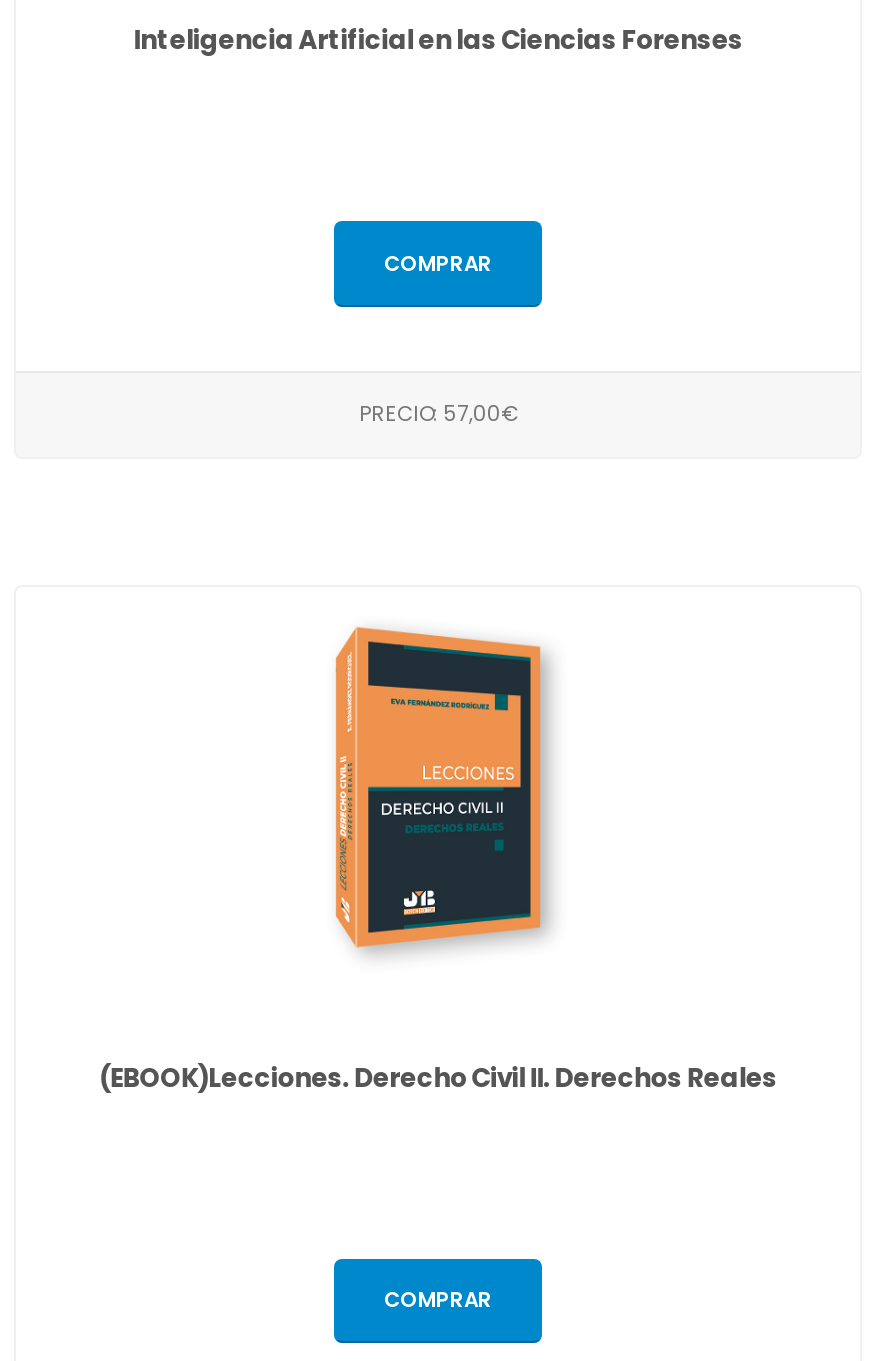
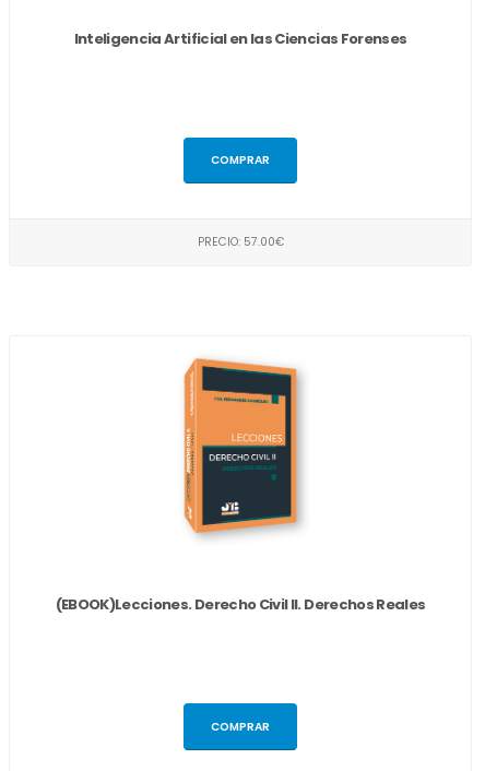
- PRECIO: 57,00€
+ PRECIO: 57.00€
